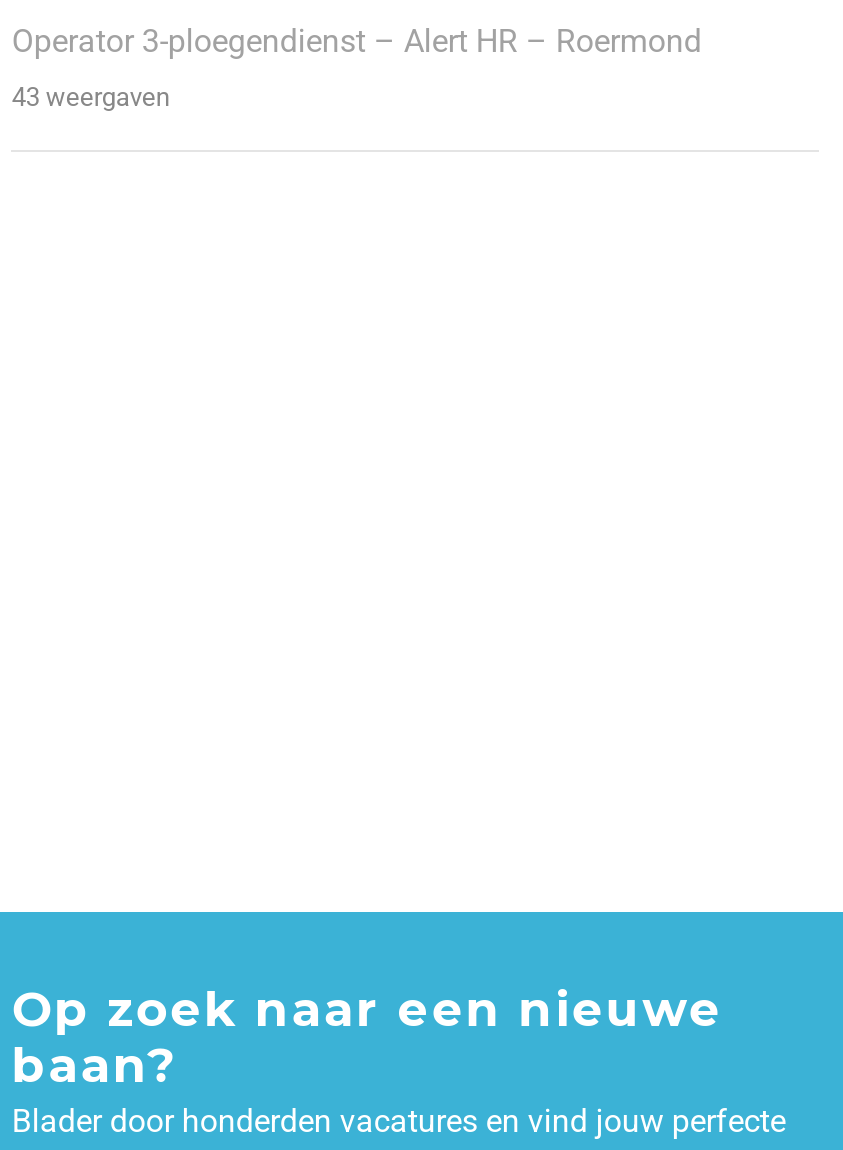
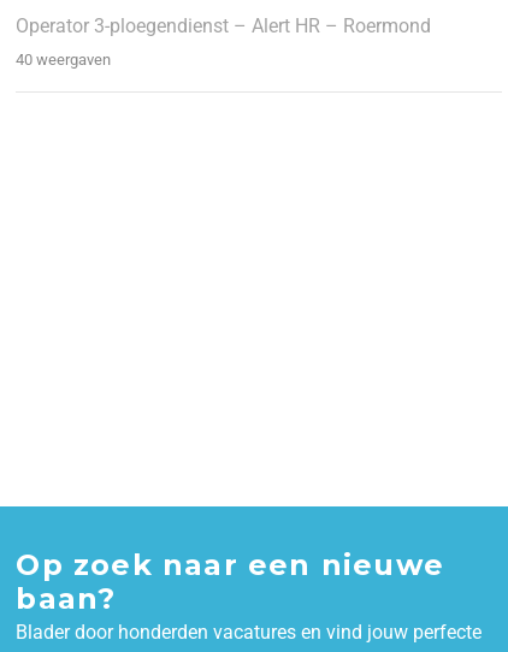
- 43 weergaven
+ 40 weergaven
